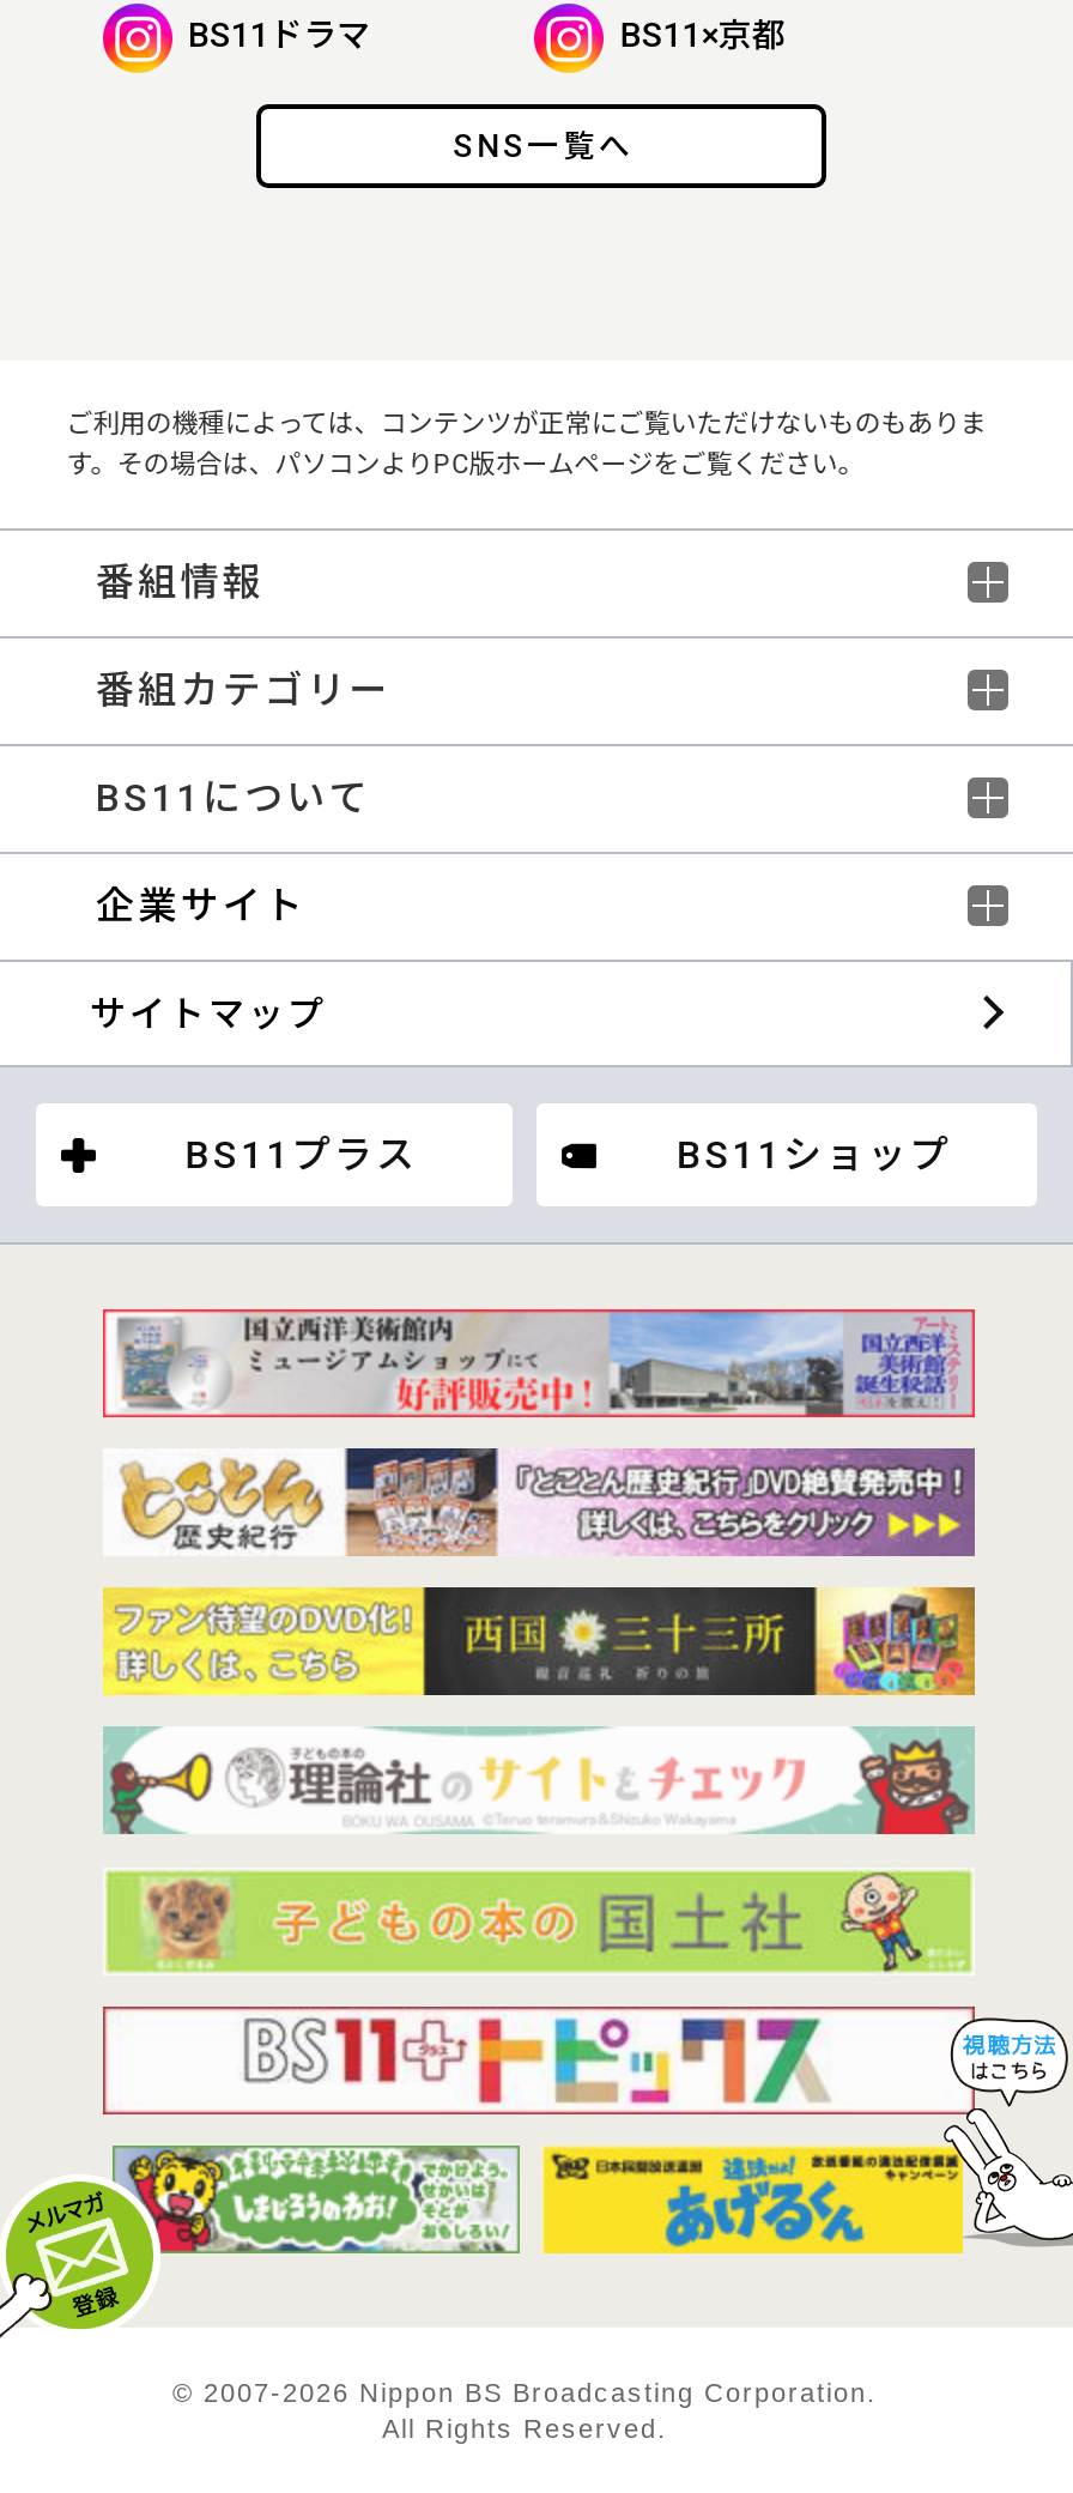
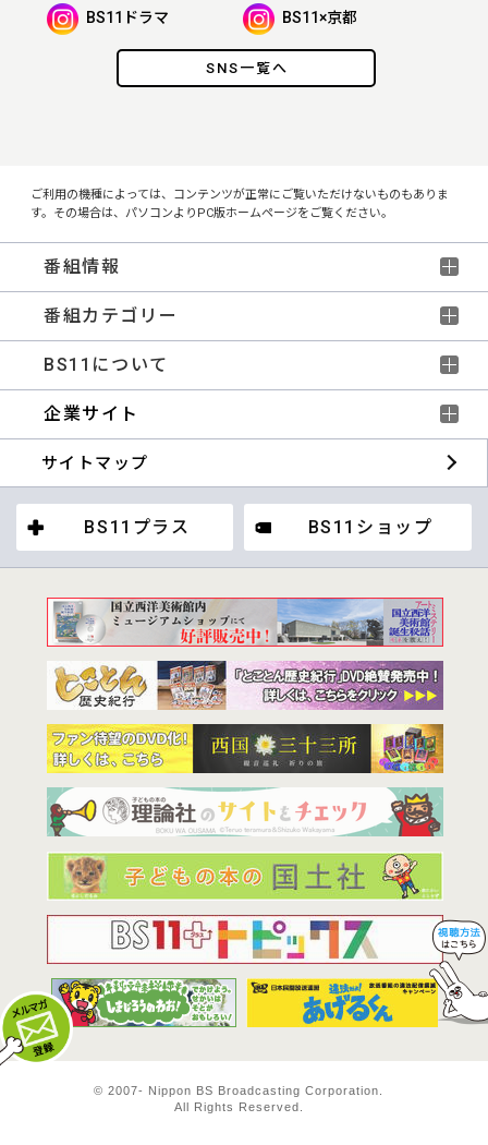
- © 2007- 2026 Nippon BS Broadcasting Corporation.
+ © 2007- Nippon BS Broadcasting Corporation.
